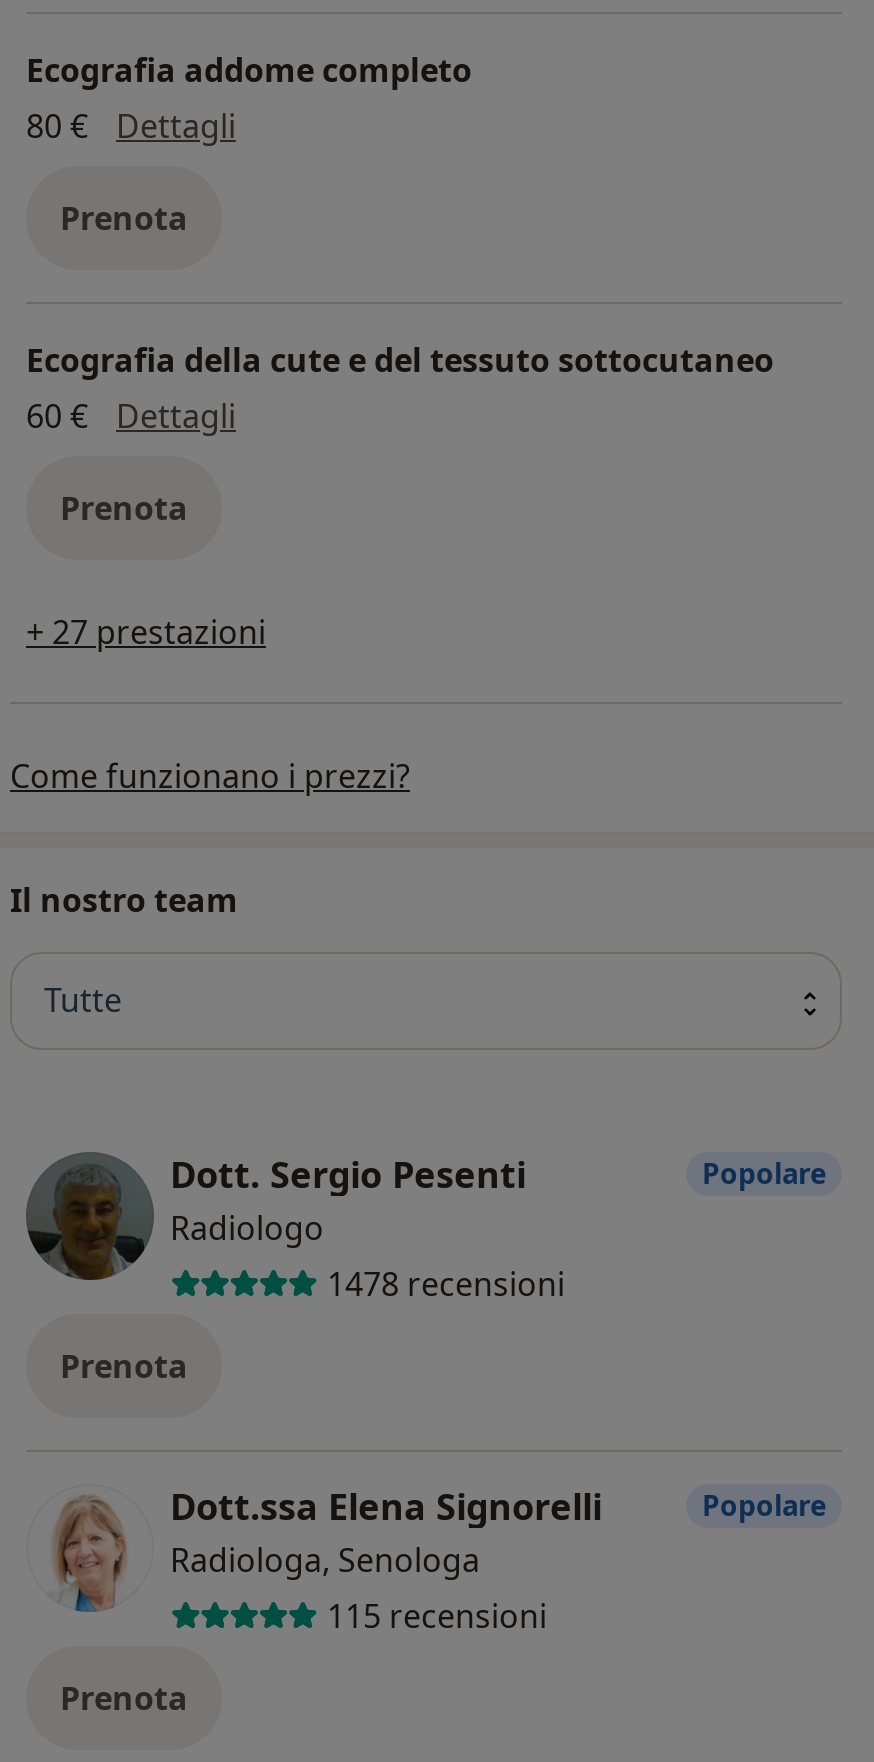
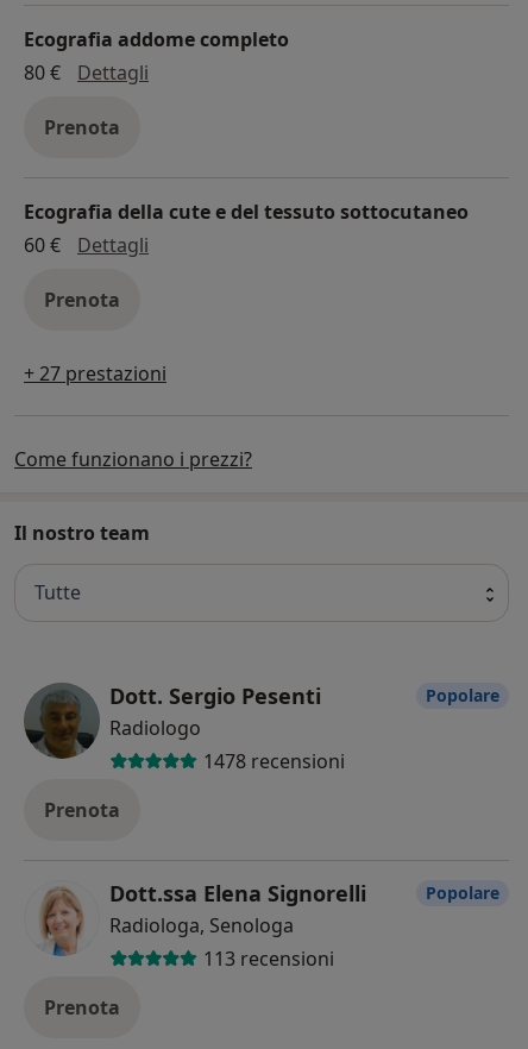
- 115 recensioni
+ 113 recensioni
